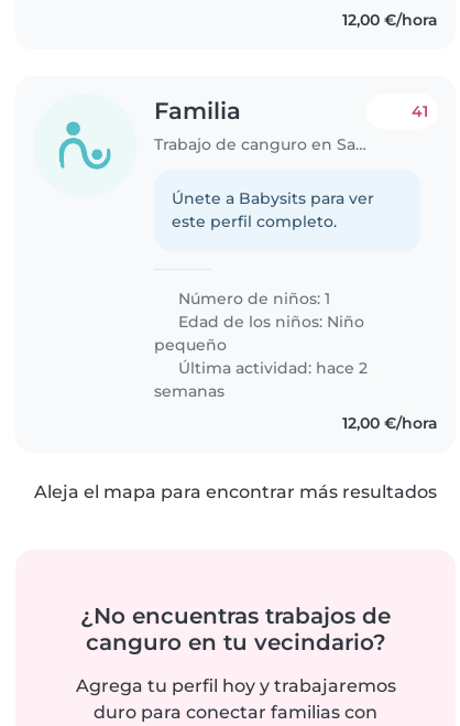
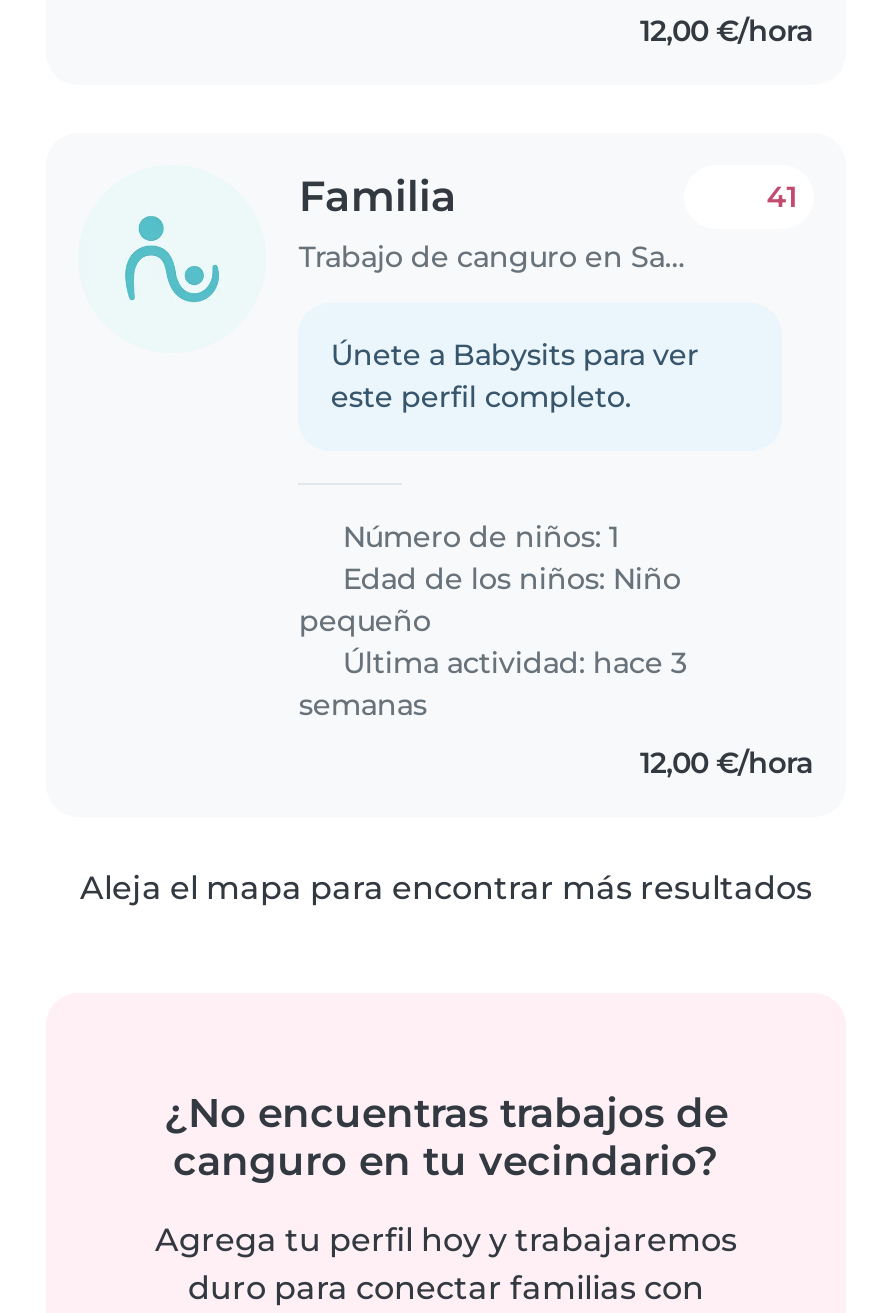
- Última actividad: hace 2
+ Última actividad: hace 3
